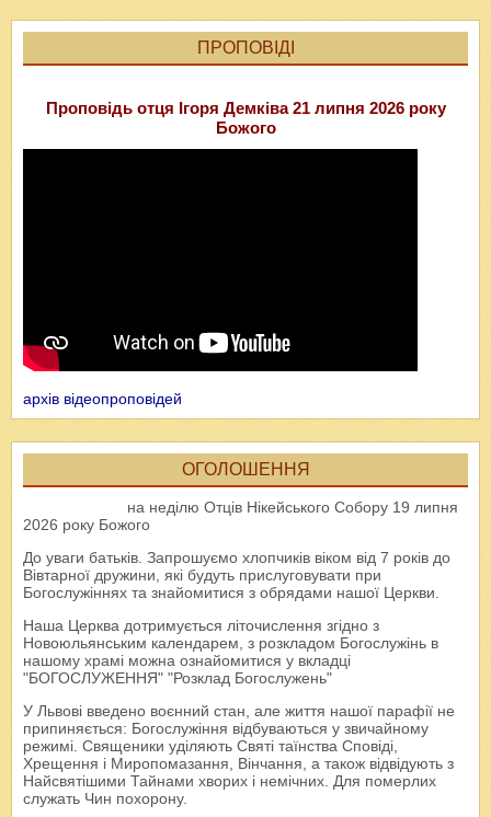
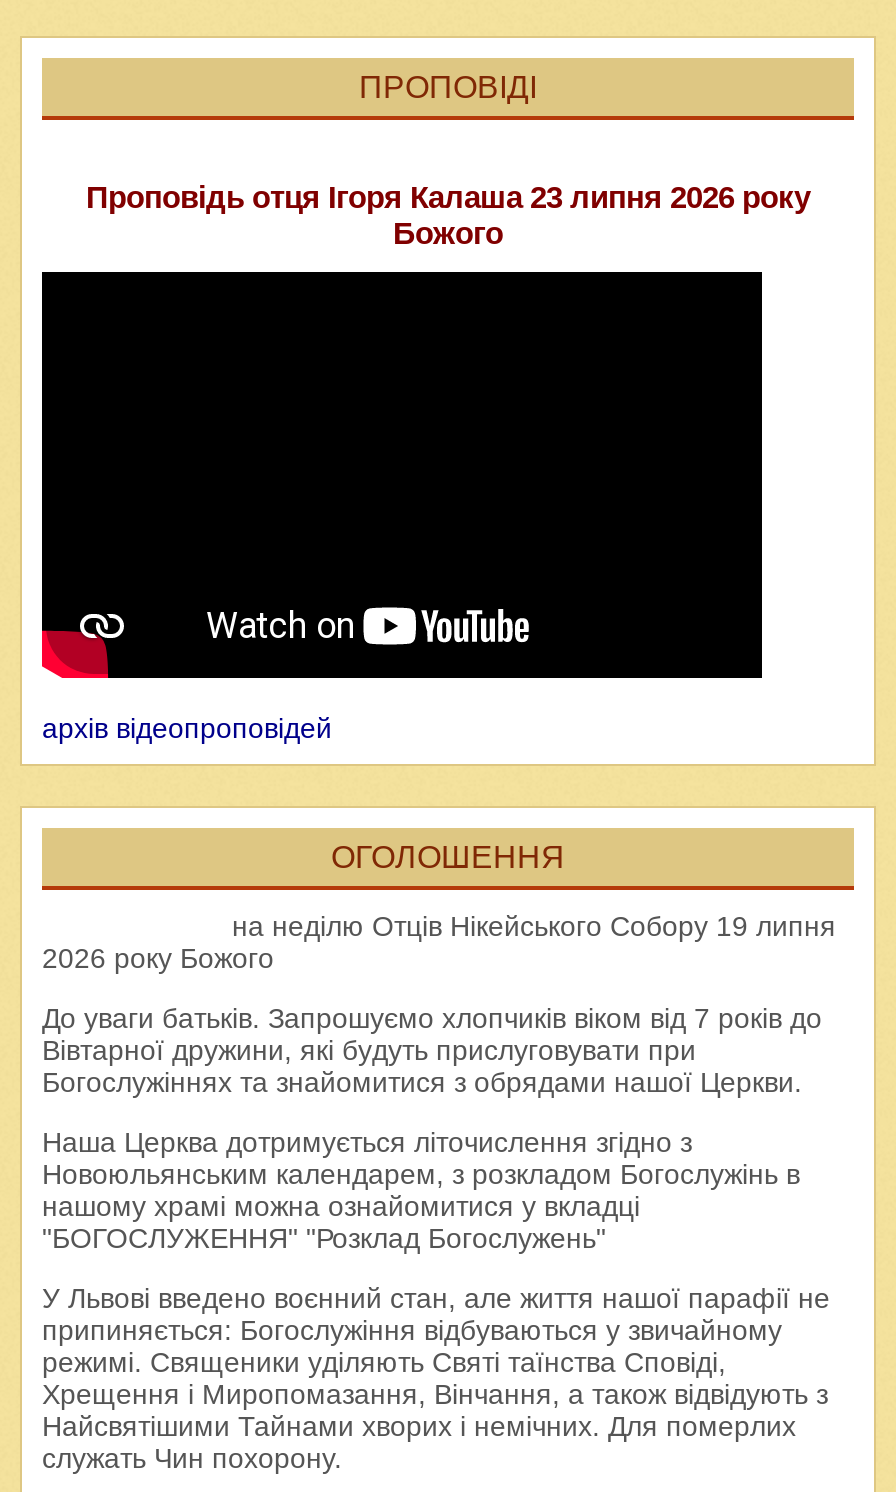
- Проповідь отця Ігоря Демківа 21 липня 2026 року
+ Проповідь отця Ігоря Калаша 23 липня 2026 року
